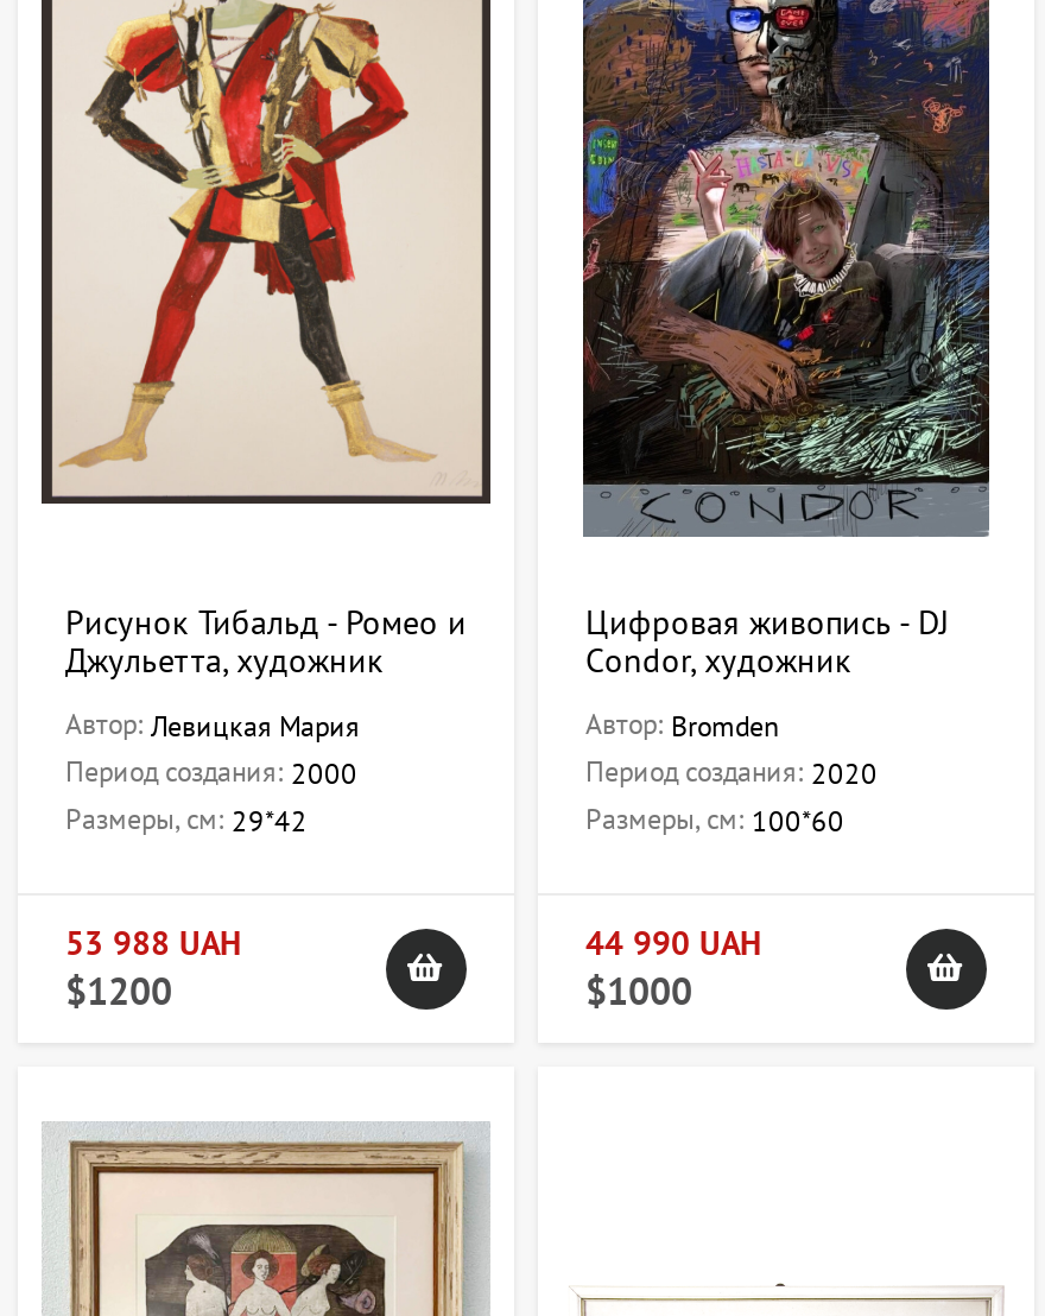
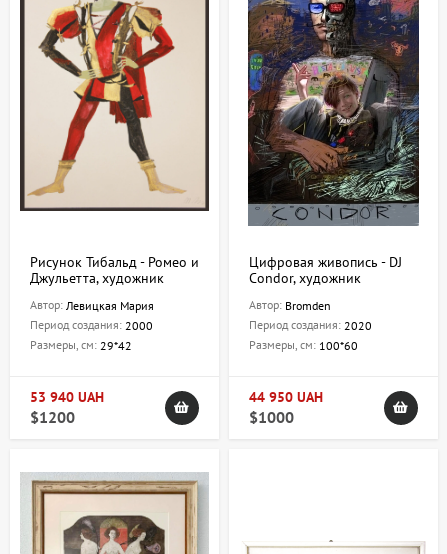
- 53 988 UAH
+ 53 940 UAH

- 44 990 UAH
+ 44 950 UAH
